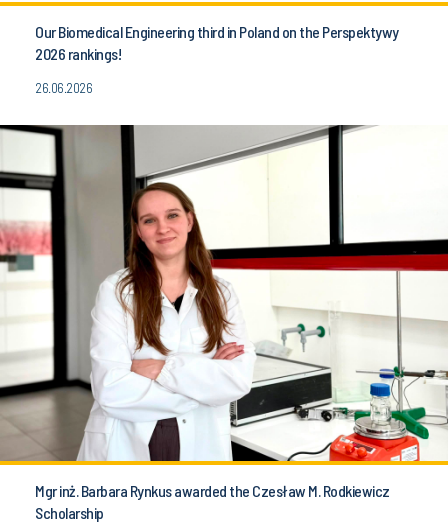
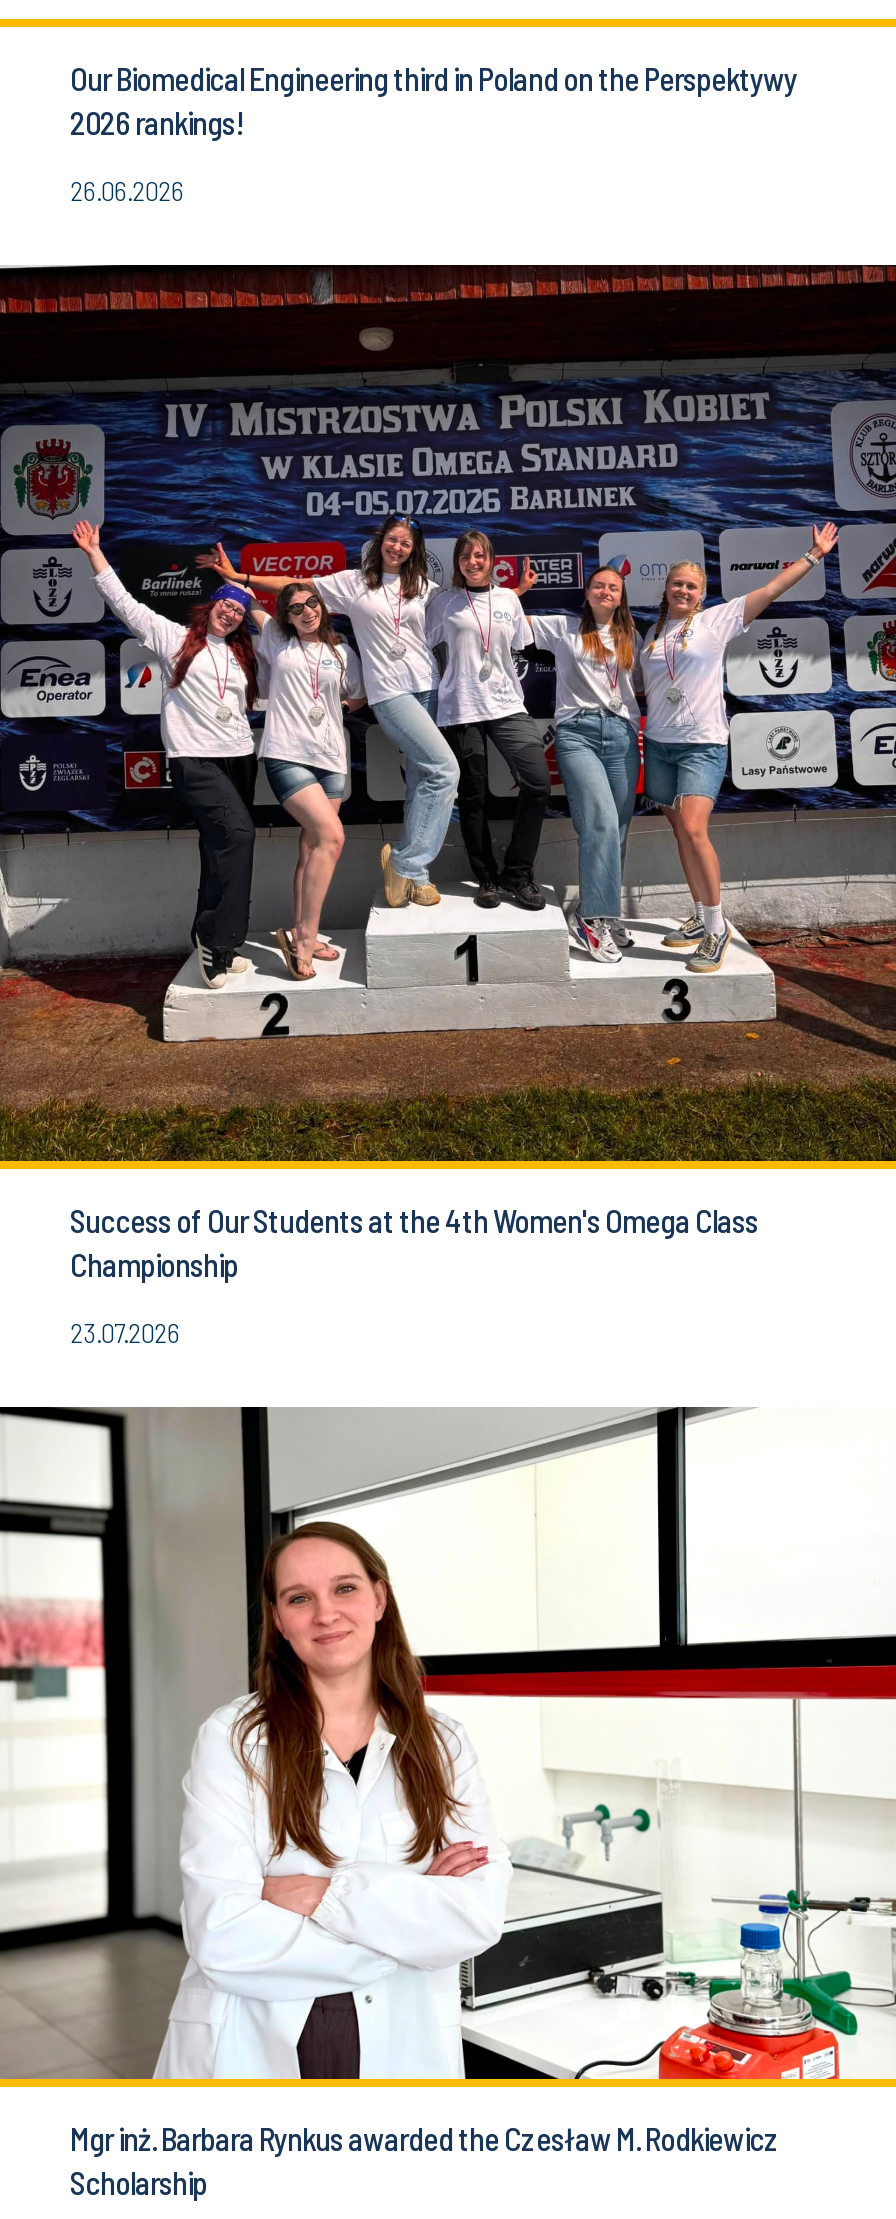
+ [image]
+ Success of Our Students at the 4th Women's Omega Class
+ Championship
+ 23.07.2026
